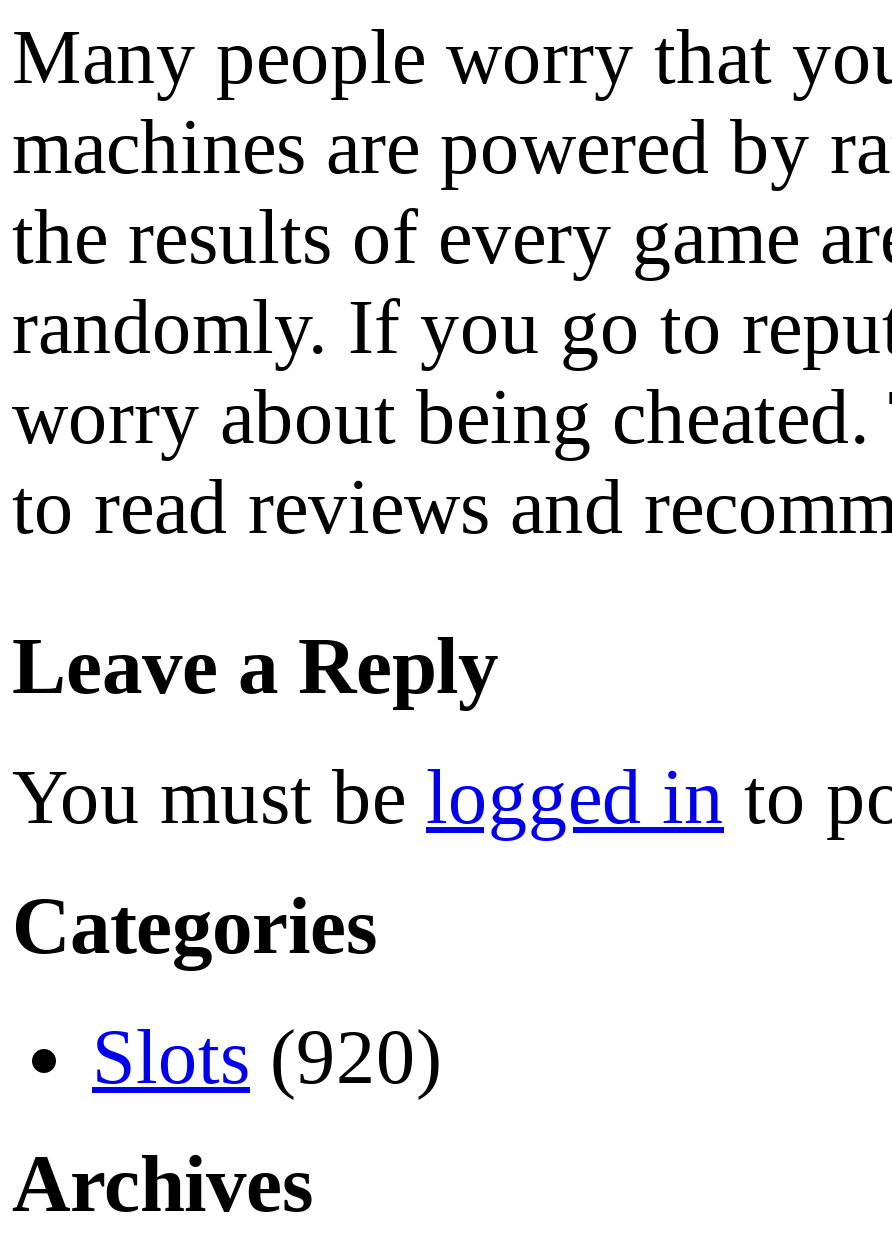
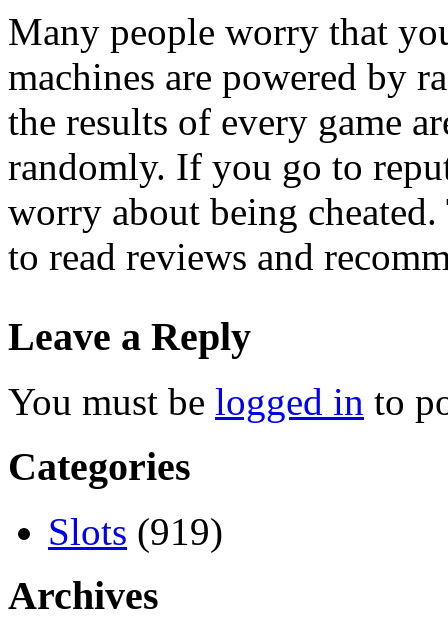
- Slots (920)
+ Slots (919)
